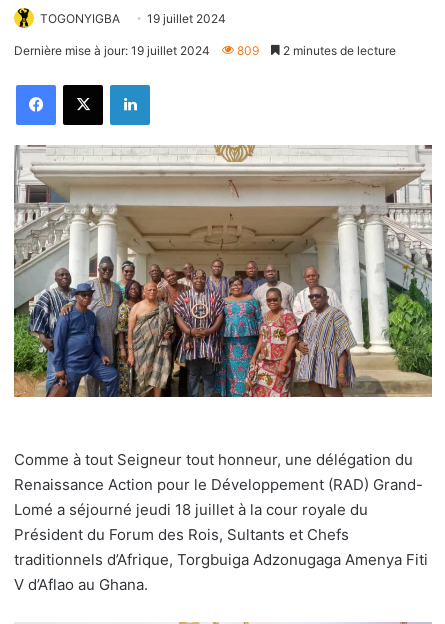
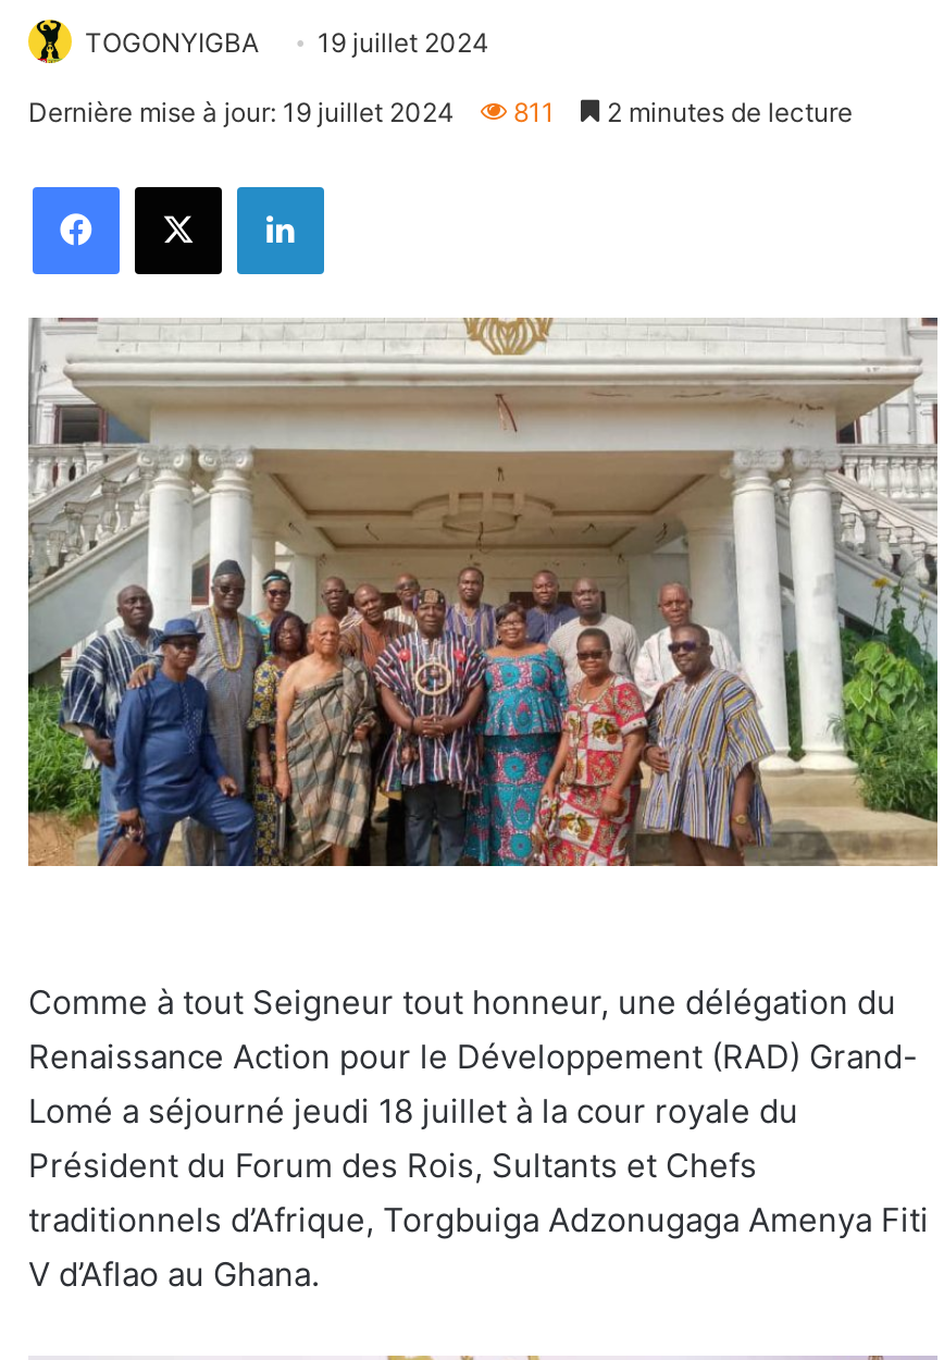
- Dernière mise à jour: 19 juillet 2024 809 2 minutes de lecture
+ Dernière mise à jour: 19 juillet 2024 811 2 minutes de lecture
